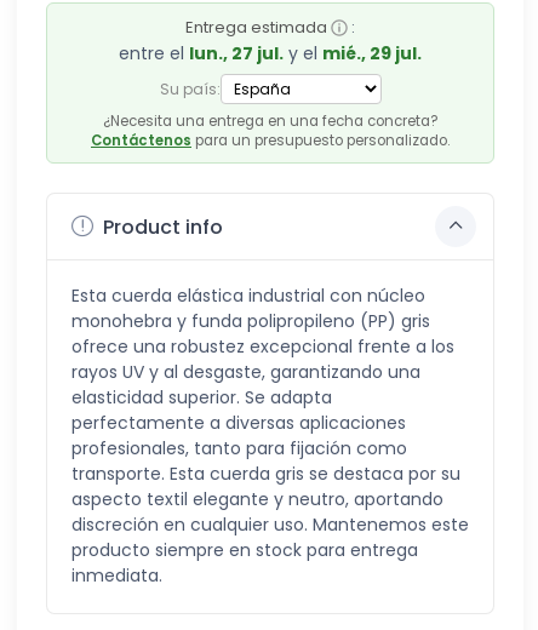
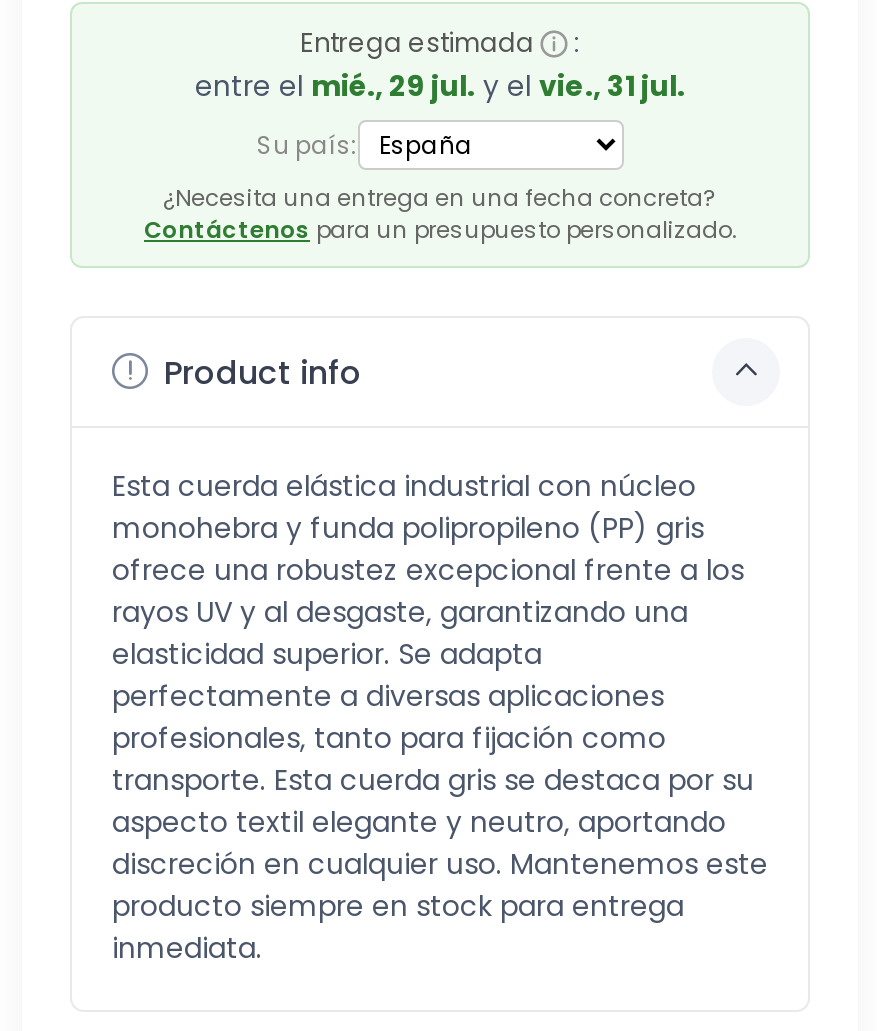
- entre el lun., 27 jul. y el mié., 29 jul.
+ entre el mié., 29 jul. y el vie., 31 jul.
